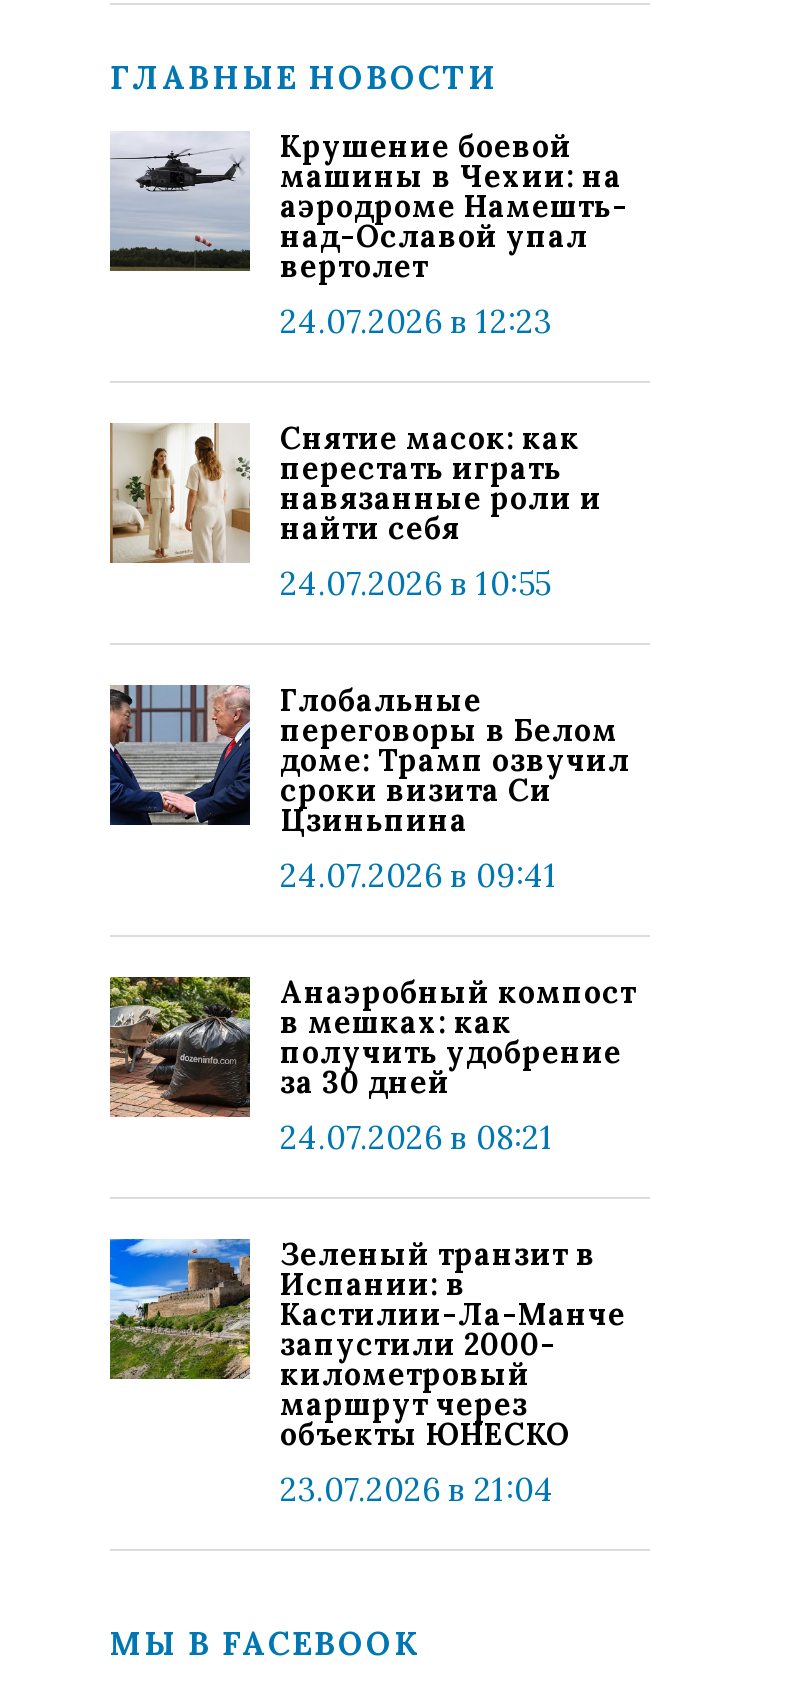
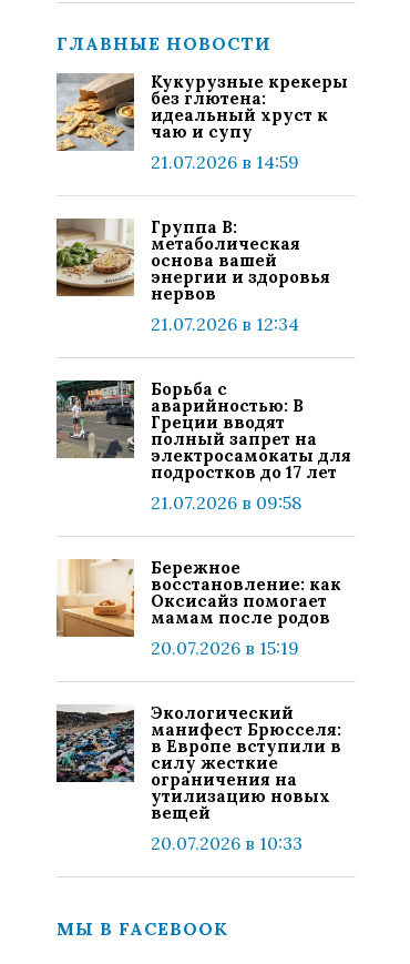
- [image]
- Крушение боевой
- машины в Чехии: на
- аэродроме Намешть-
- над-Ославой упал
- вертолет
- 24.07.2026 в 12:23
+ [image]
+ Кукурузные крекеры
+ без глютена:
+ идеальный хруст к
+ чаю и супу
+ 21.07.2026 в 14:59

- [image]
- Снятие масок: как
- перестать играть
- навязанные роли и
- найти себя
- 24.07.2026 в 10:55
+ [image]
+ Группа В:
+ метаболическая
+ основа вашей
+ энергии и здоровья
+ нервов
+ 21.07.2026 в 12:34

- [image]
- Глобальные
- переговоры в Белом
- доме: Трамп озвучил
- сроки визита Си
- Цзиньпина
- 24.07.2026 в 09:41
+ [image]
+ Борьба с
+ аварийностью: В
+ Греции вводят
+ полный запрет на
+ электросамокаты для
+ подростков до 17 лет
+ 21.07.2026 в 09:58

- [image]
- Анаэробный компост
- в мешках: как
- получить удобрение
- за 30 дней
- 24.07.2026 в 08:21
+ [image]
+ Бережное
+ восстановление: как
+ Оксисайз помогает
+ мамам после родов
+ 20.07.2026 в 15:19

- [image]
- Зеленый транзит в
- Испании: в
- Кастилии-Ла-Манче
- запустили 2000-
- километровый
- маршрут через
- объекты ЮНЕСКО
- 23.07.2026 в 21:04
+ [image]
+ Экологический
+ манифест Брюсселя:
+ в Европе вступили в
+ силу жесткие
+ ограничения на
+ утилизацию новых
+ вещей
+ 20.07.2026 в 10:33
